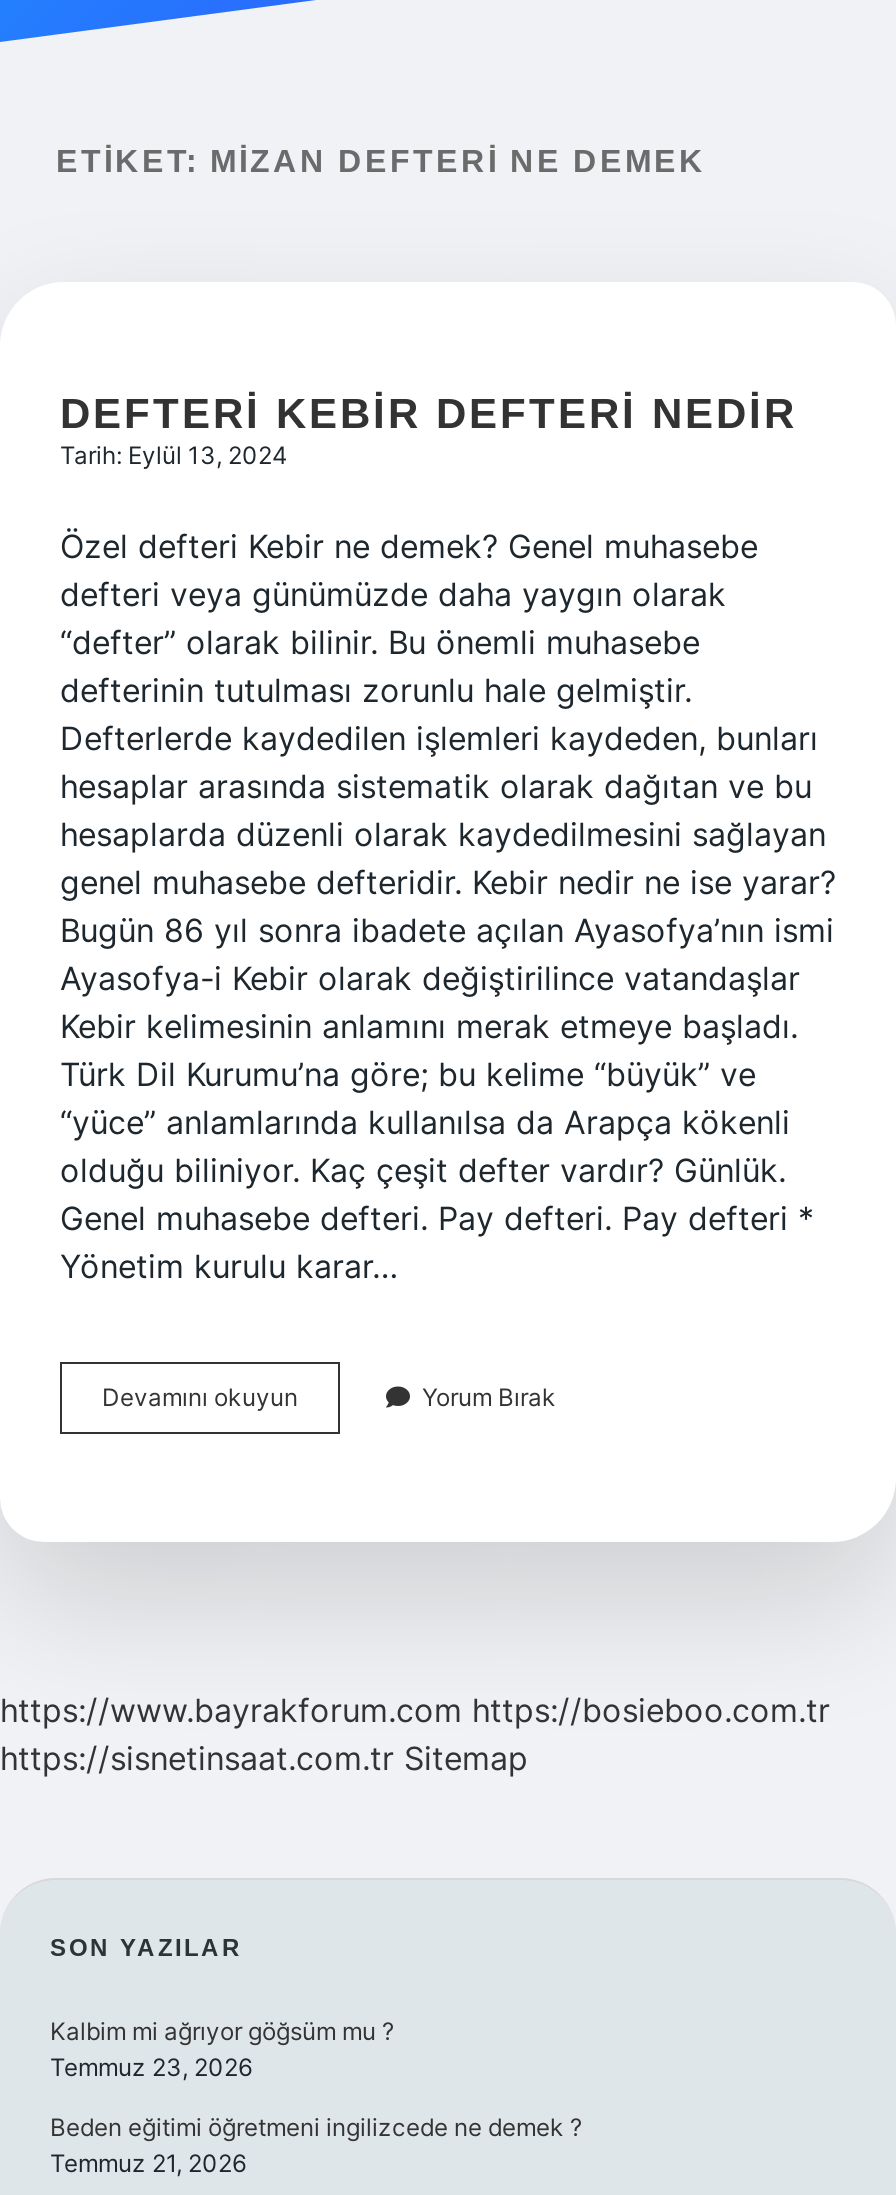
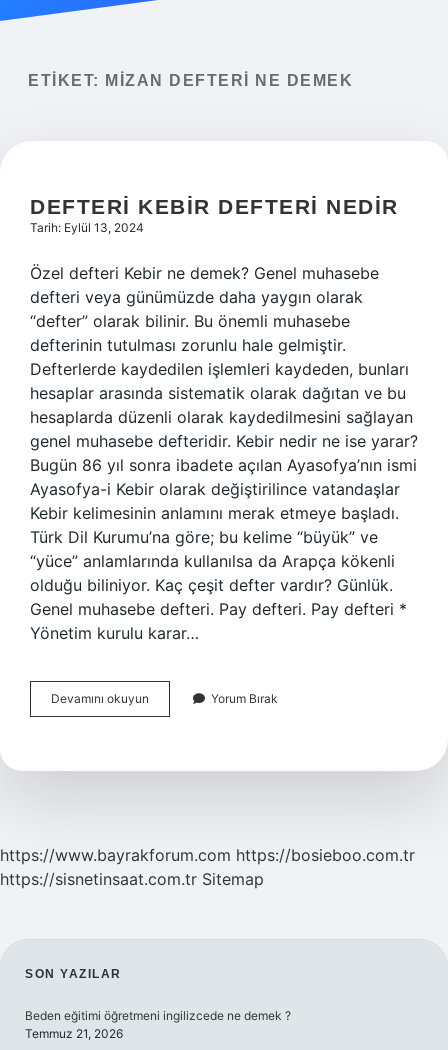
- Kalbim mi ağrıyor göğsüm mu ?
- Temmuz 23, 2026
